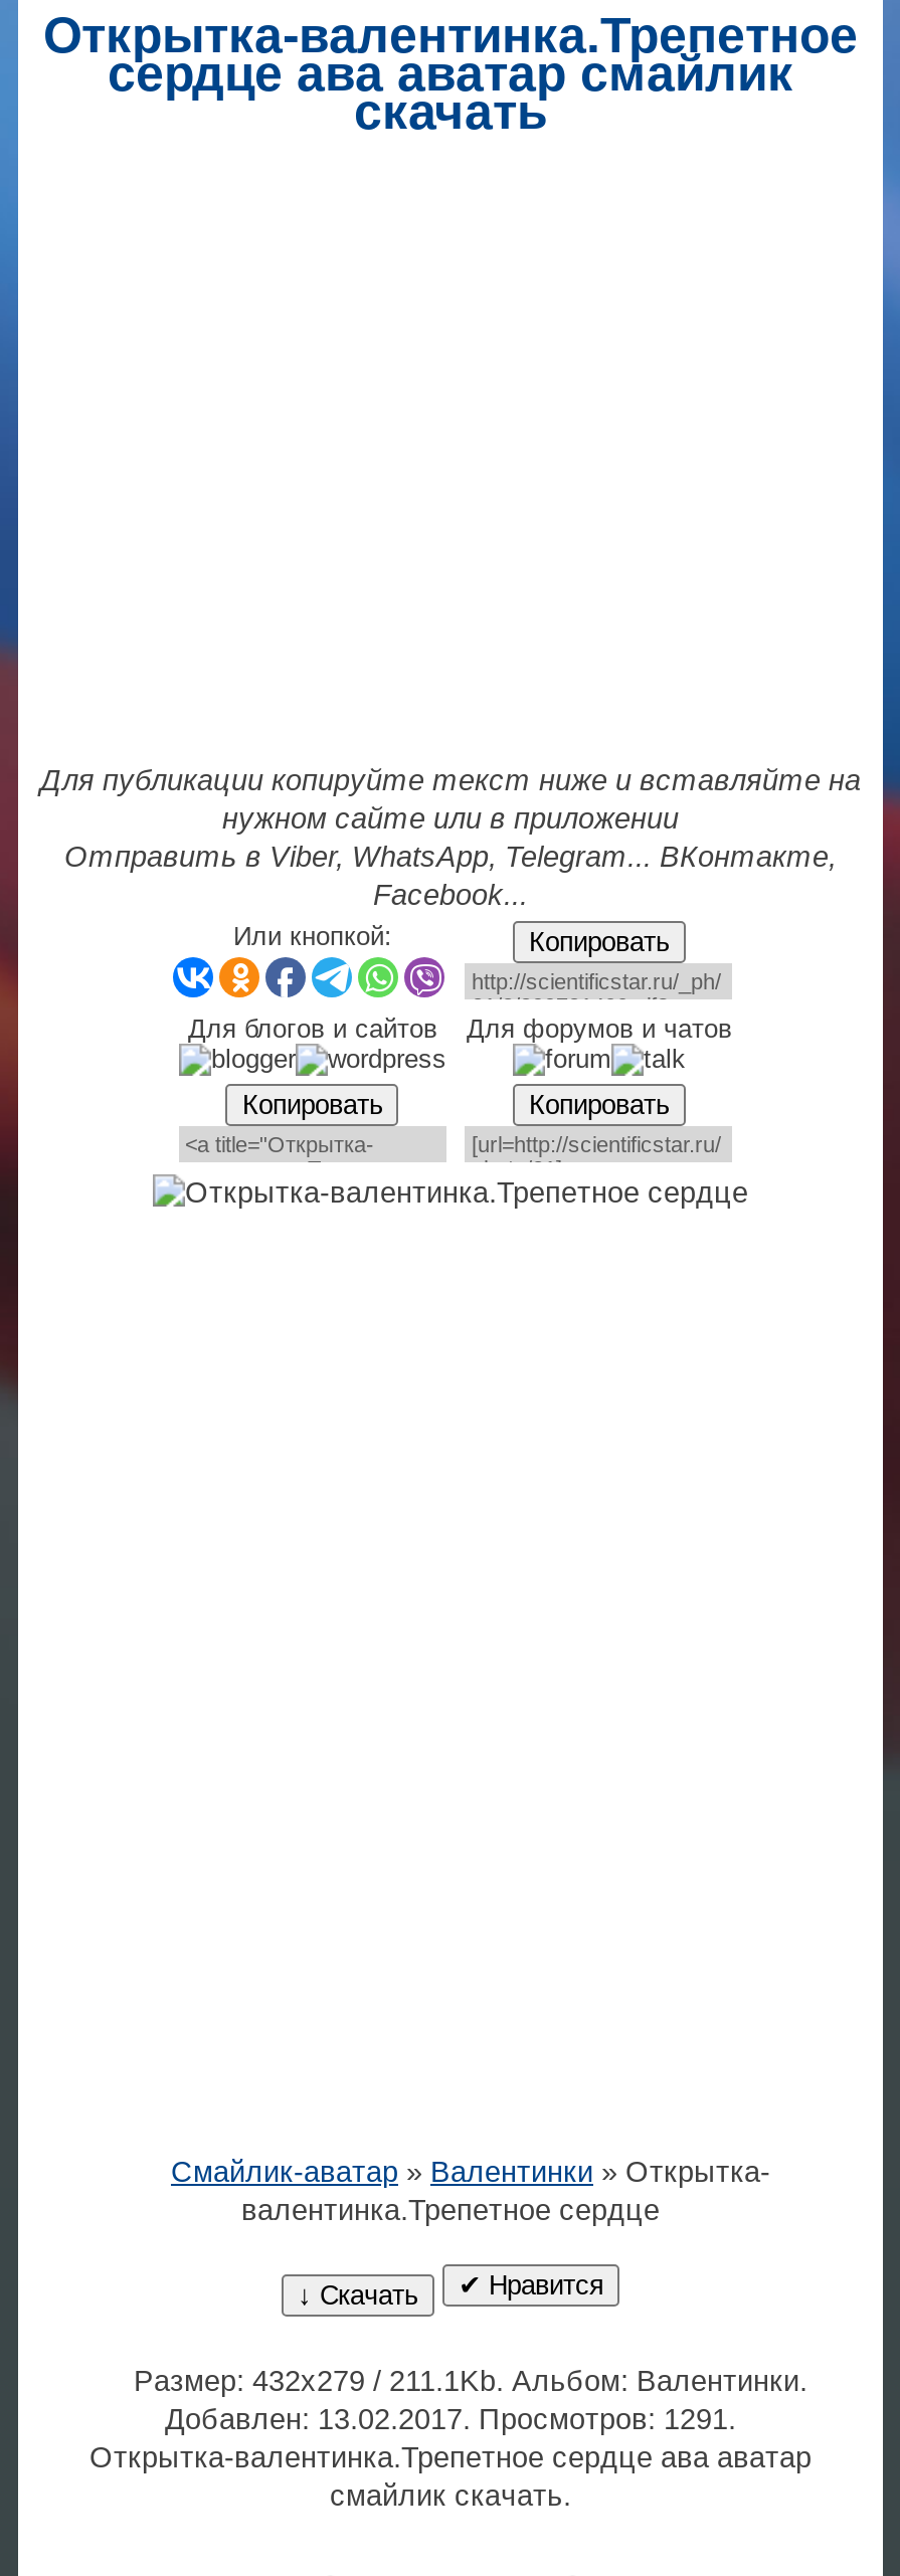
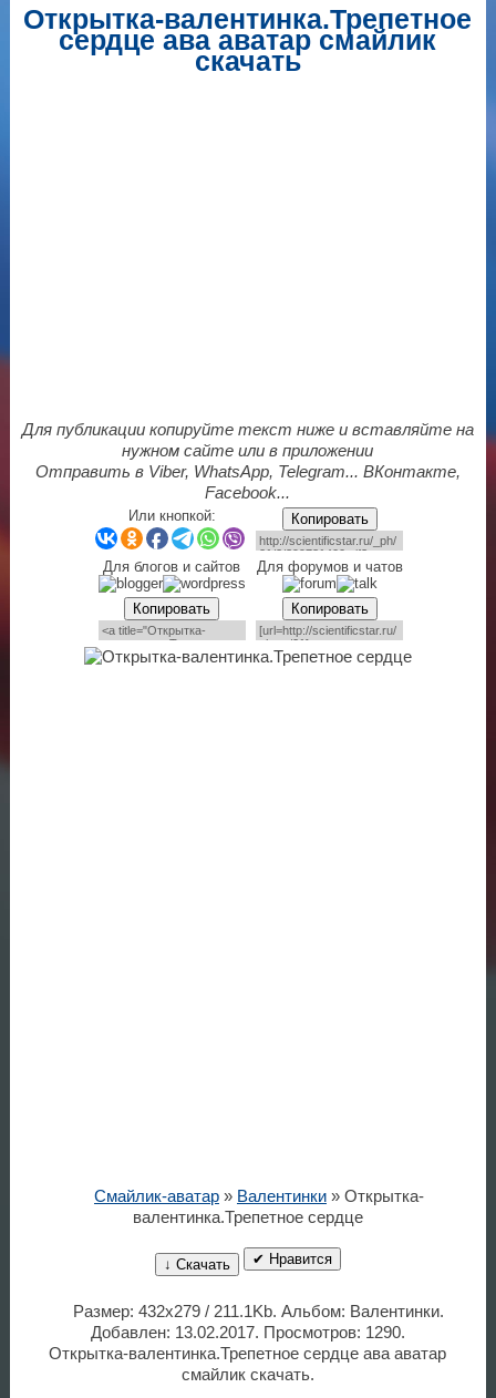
- Добавлен: 13.02.2017. Просмотров: 1291.
+ Добавлен: 13.02.2017. Просмотров: 1290.
